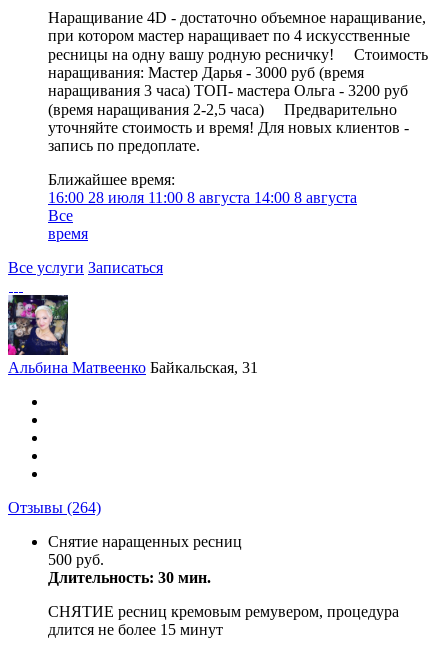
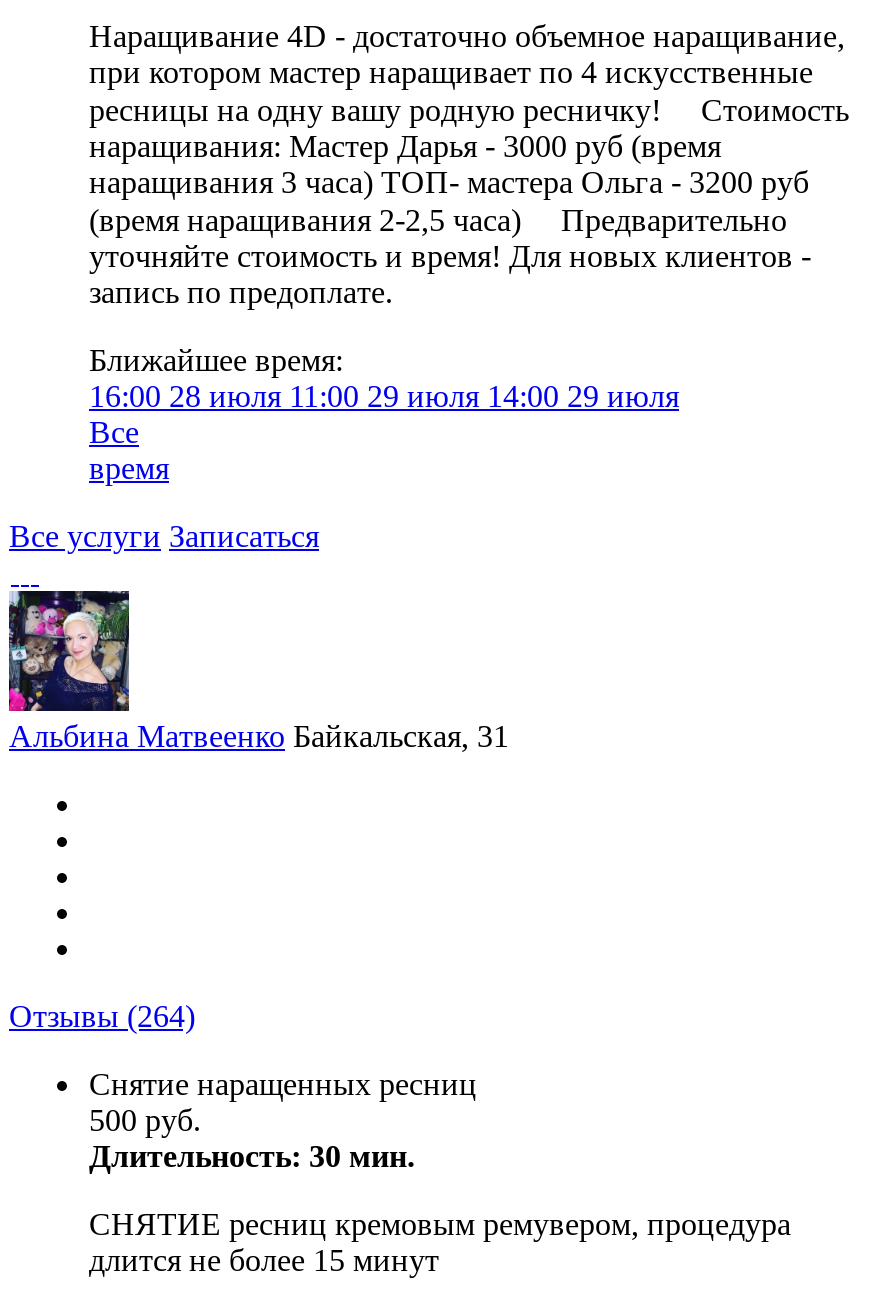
- 16:00 28 июля 11:00 8 августа 14:00 8 августа
+ 16:00 28 июля 11:00 29 июля 14:00 29 июля
